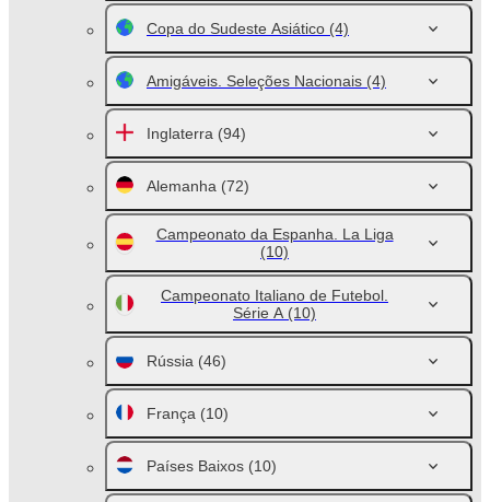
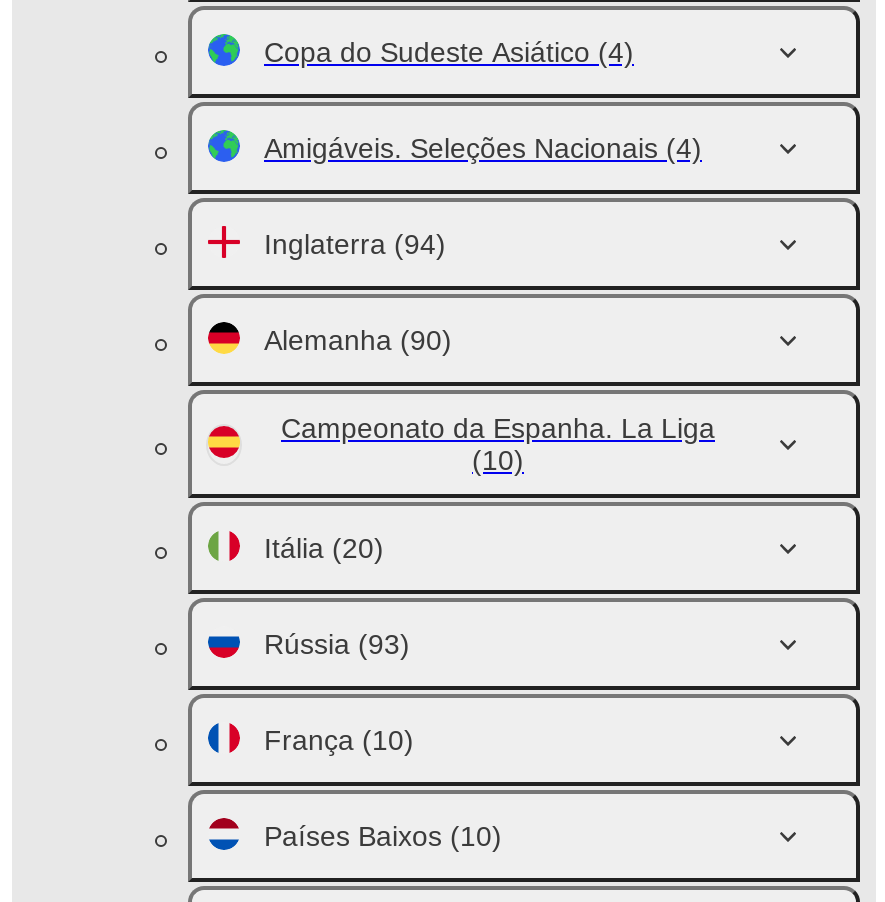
- Alemanha (72)
+ Alemanha (90)

- Campeonato Italiano de Futebol.
- Série A (10)
+ Itália (20)

- Rússia (46)
+ Rússia (93)
